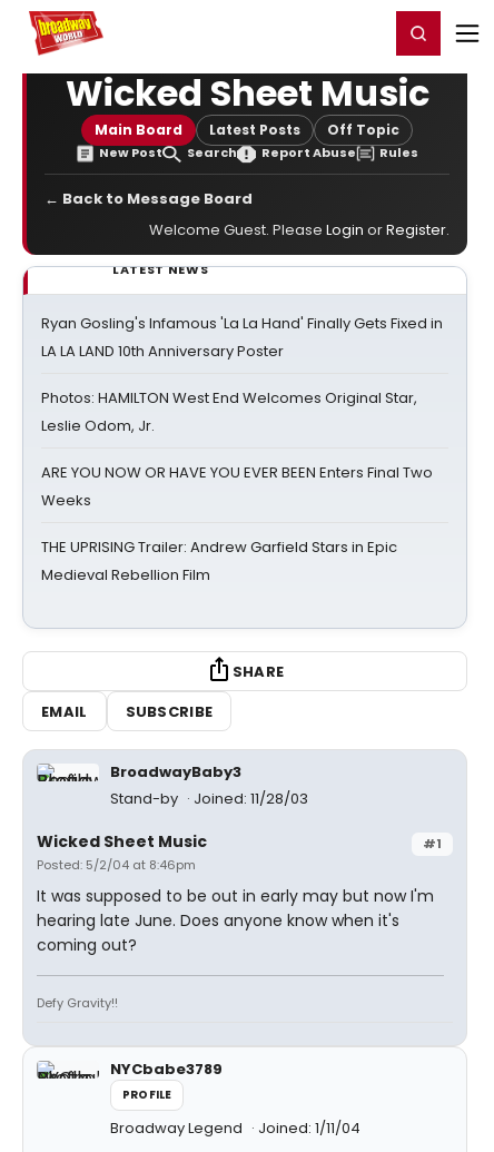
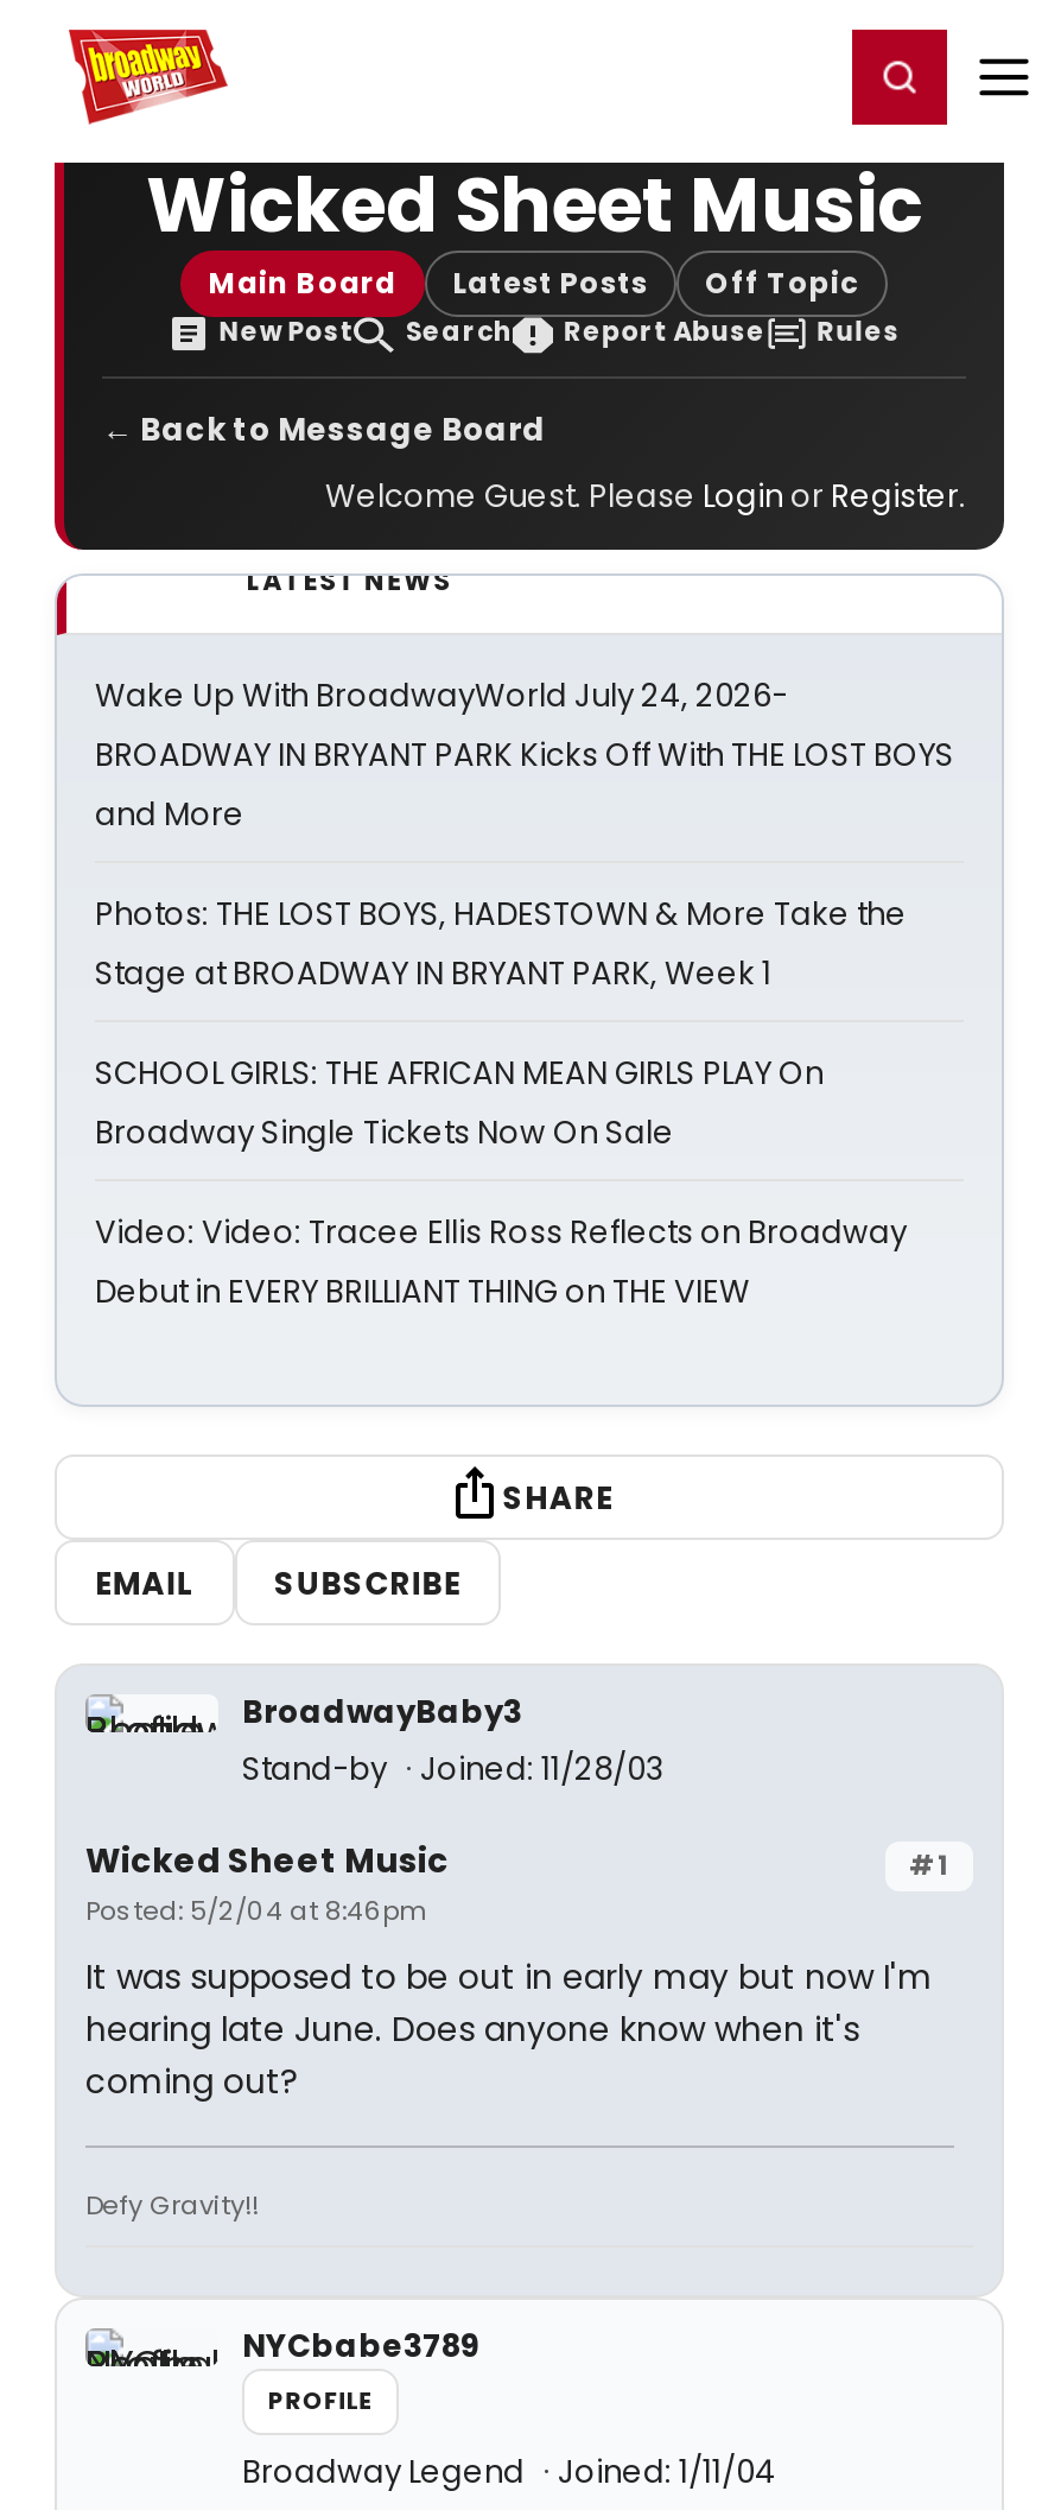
- Ryan Gosling's Infamous 'La La Hand' Finally Gets Fixed in
- LA LA LAND 10th Anniversary Poster
+ Wake Up With BroadwayWorld July 24, 2026-
+ BROADWAY IN BRYANT PARK Kicks Off With THE LOST BOYS
+ and More

- Photos: HAMILTON West End Welcomes Original Star,
- Leslie Odom, Jr.
+ Photos: THE LOST BOYS, HADESTOWN & More Take the
+ Stage at BROADWAY IN BRYANT PARK, Week 1

- ARE YOU NOW OR HAVE YOU EVER BEEN Enters Final Two
- Weeks
+ SCHOOL GIRLS: THE AFRICAN MEAN GIRLS PLAY On
+ Broadway Single Tickets Now On Sale

- THE UPRISING Trailer: Andrew Garfield Stars in Epic
- Medieval Rebellion Film
+ Video: Video: Tracee Ellis Ross Reflects on Broadway
+ Debut in EVERY BRILLIANT THING on THE VIEW
